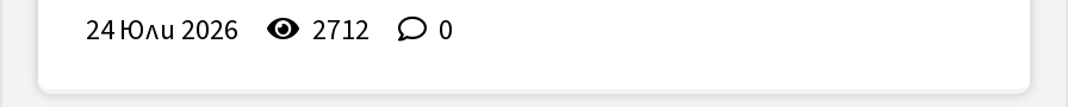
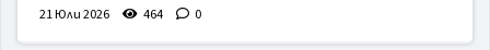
- 24 Юли 2026
- 2712
+ 21 Юли 2026
+ 464
